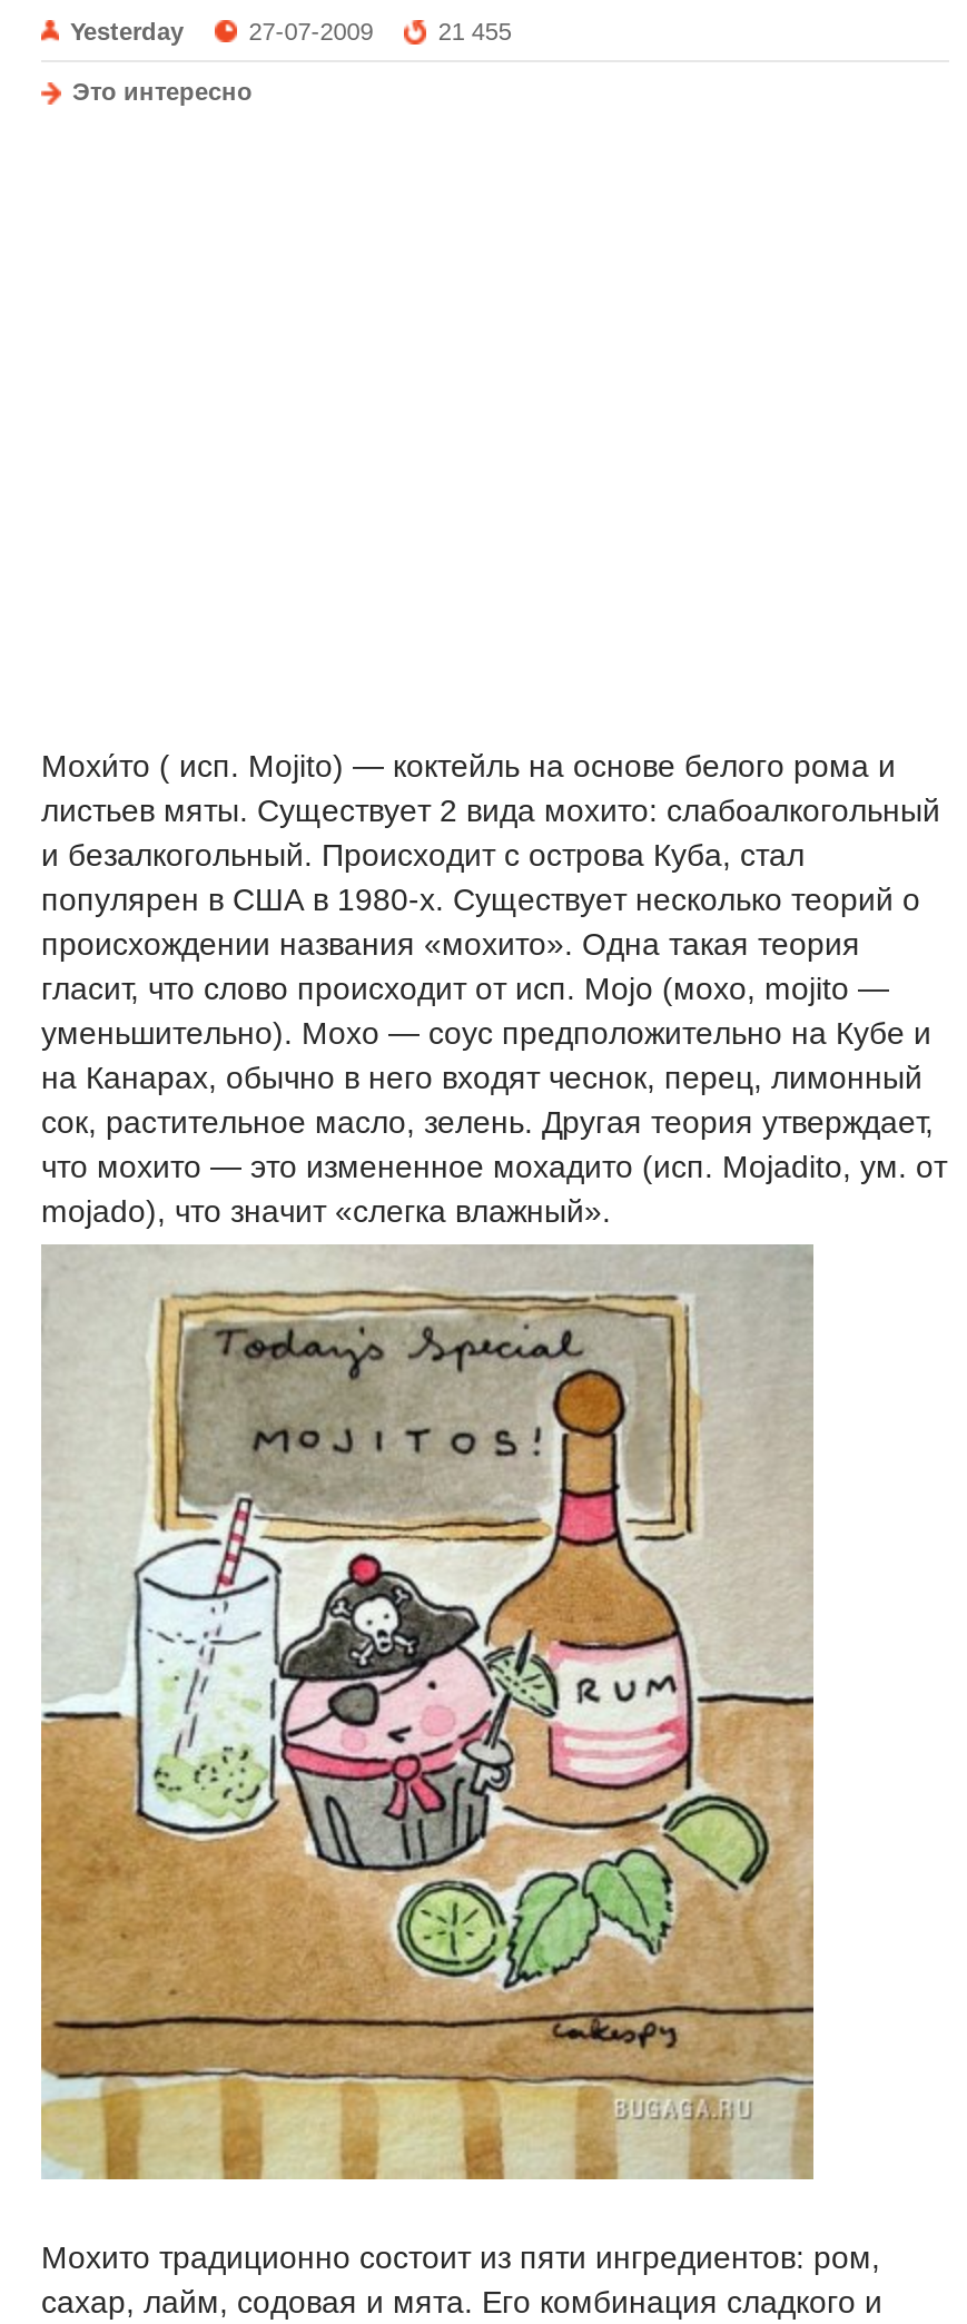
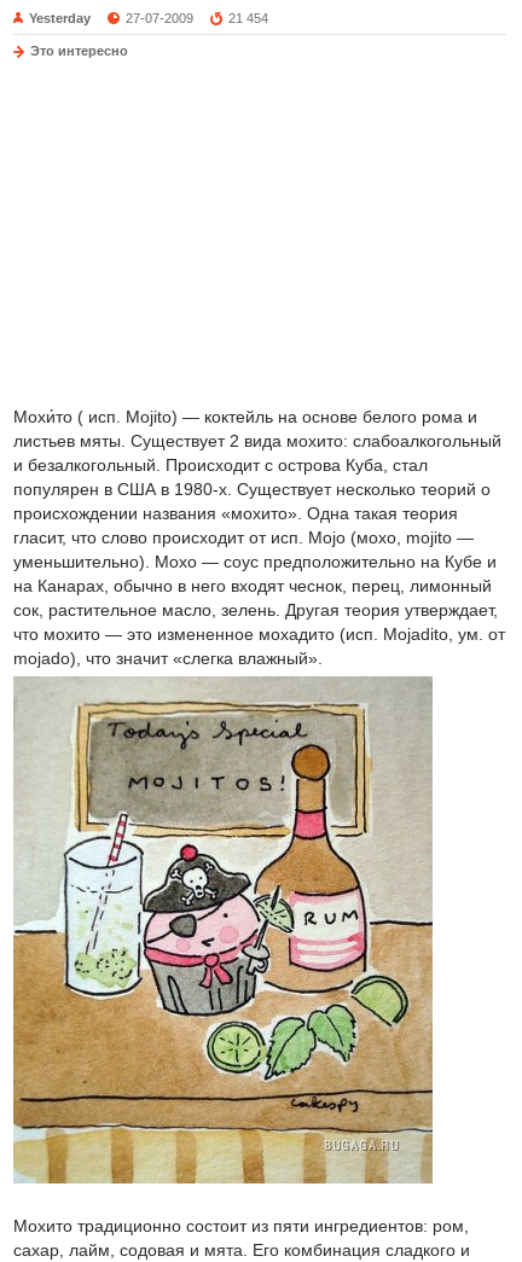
- 21 455
+ 21 454
